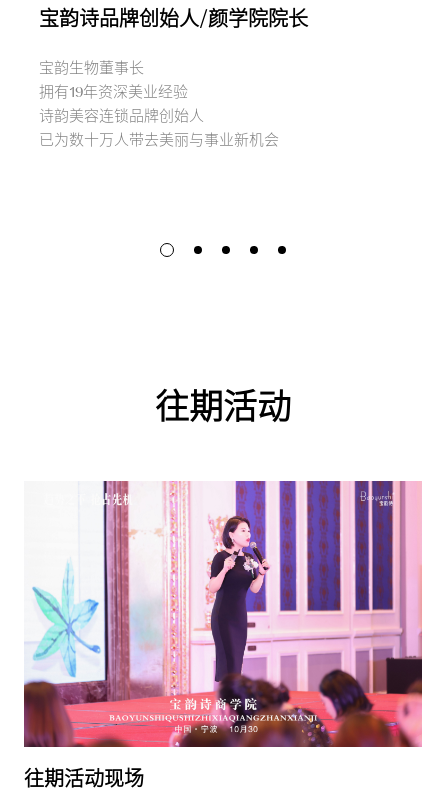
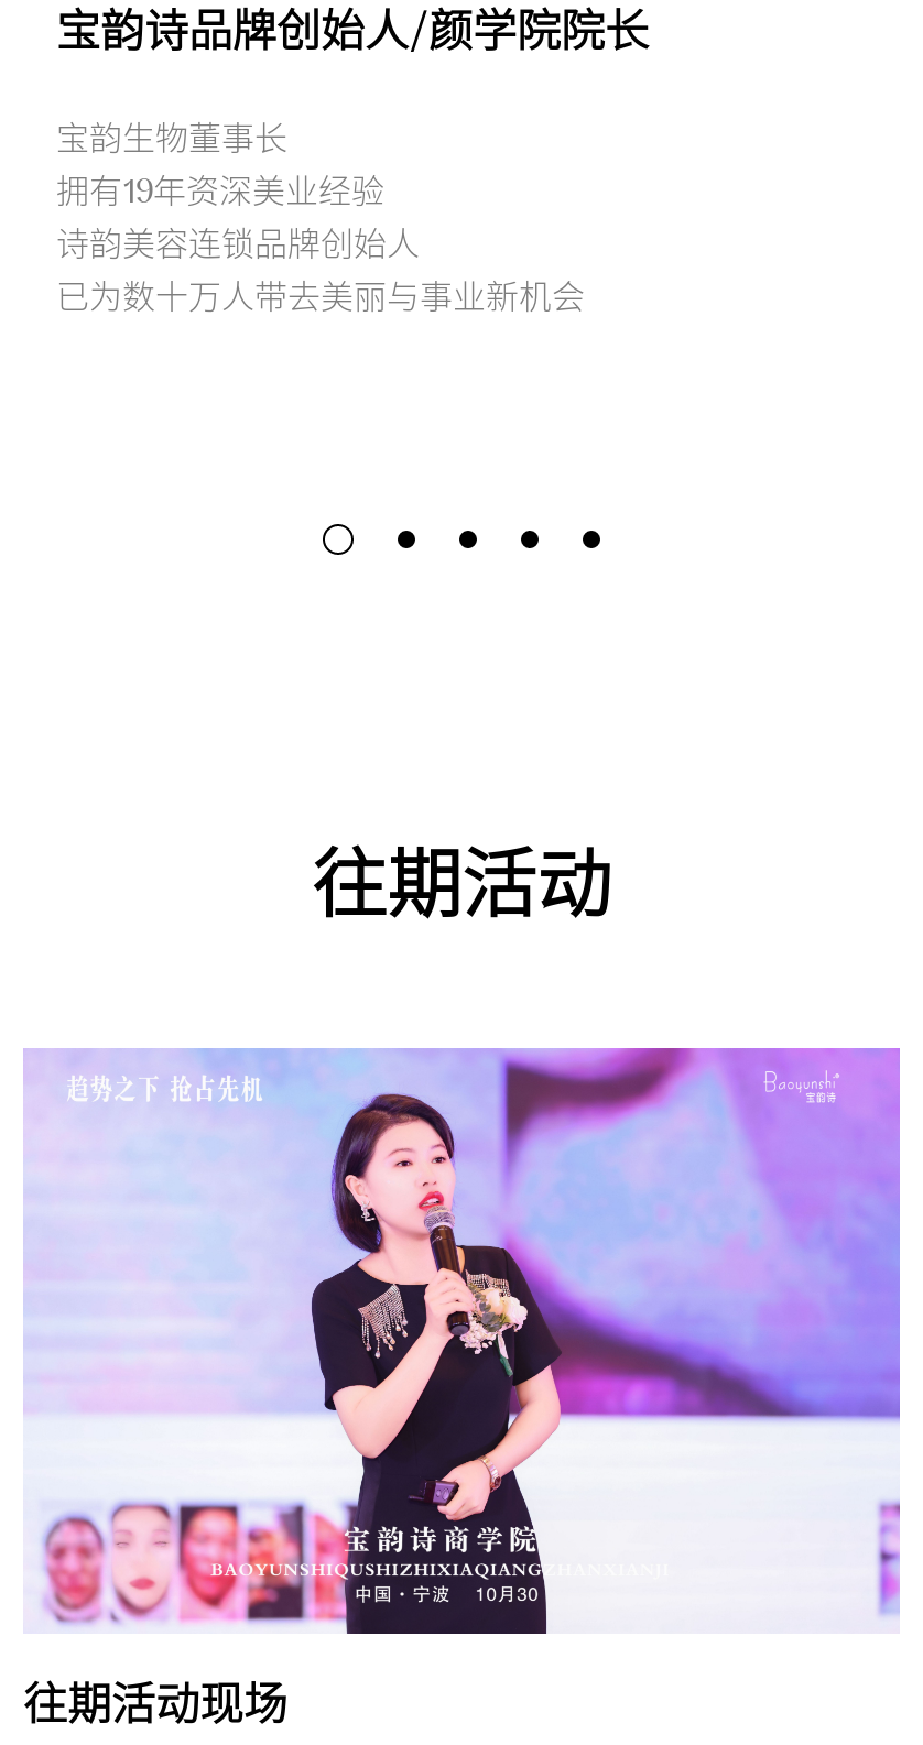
- [image]
+ [image]
